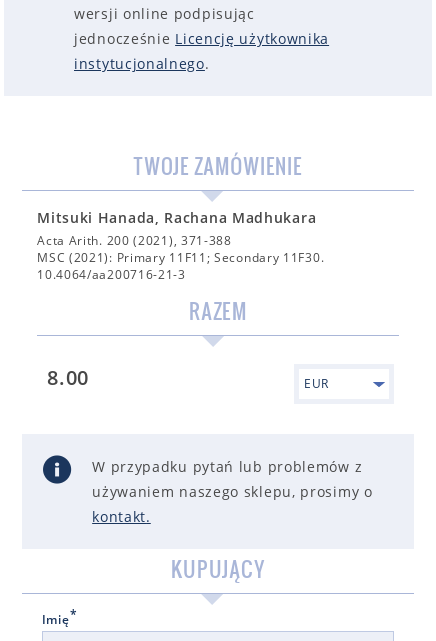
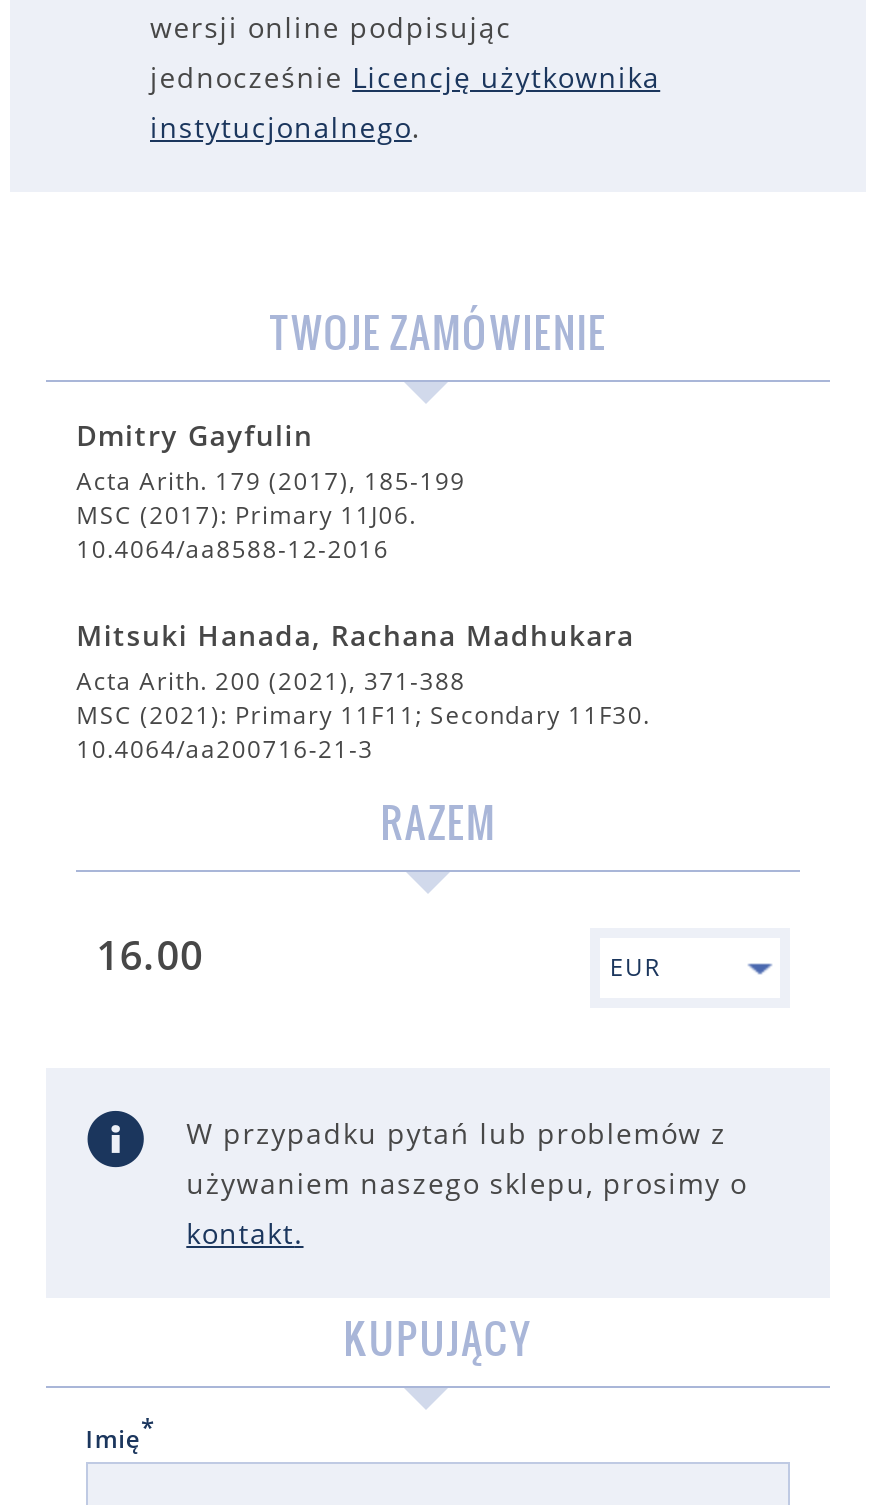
+ Dmitry Gayfulin
+ Acta Arith. 179 (2017), 185-199
+ MSC (2017): Primary 11J06.
+ 10.4064/aa8588-12-2016

- 8.00
+ 16.00
